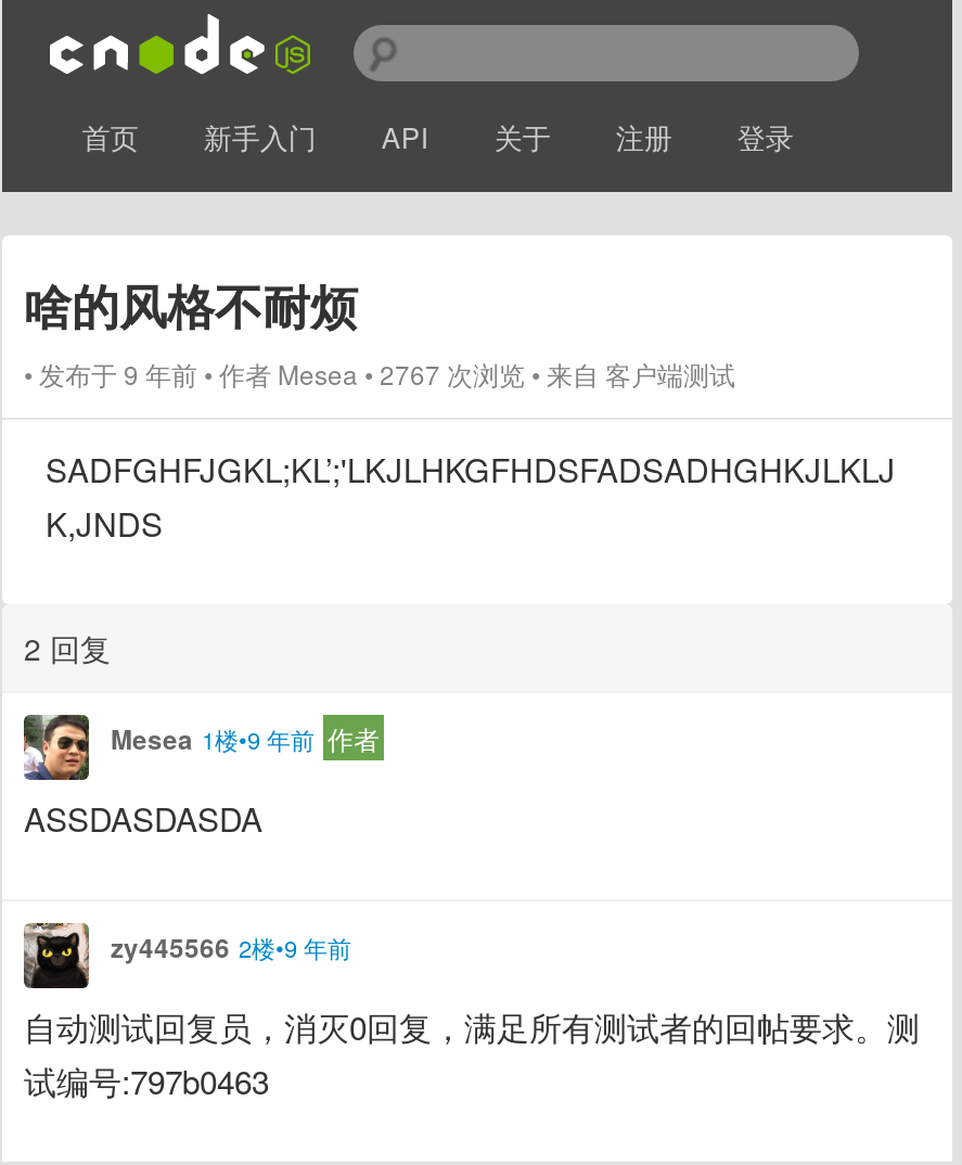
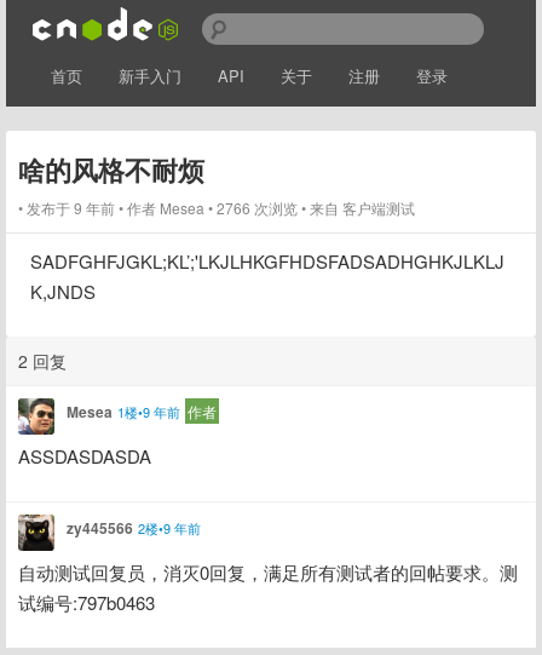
- 发布于 9 年前 作者Mesea 2767 次浏览 来自 客户端测试
+ 发布于 9 年前 作者Mesea 2766 次浏览 来自 客户端测试
